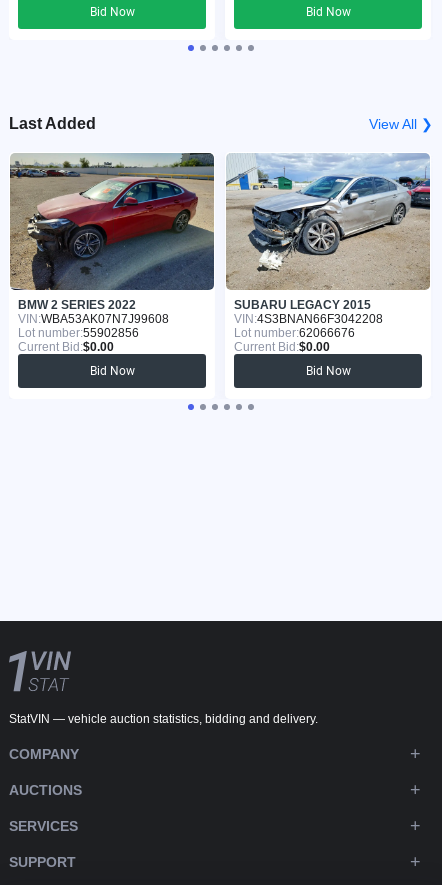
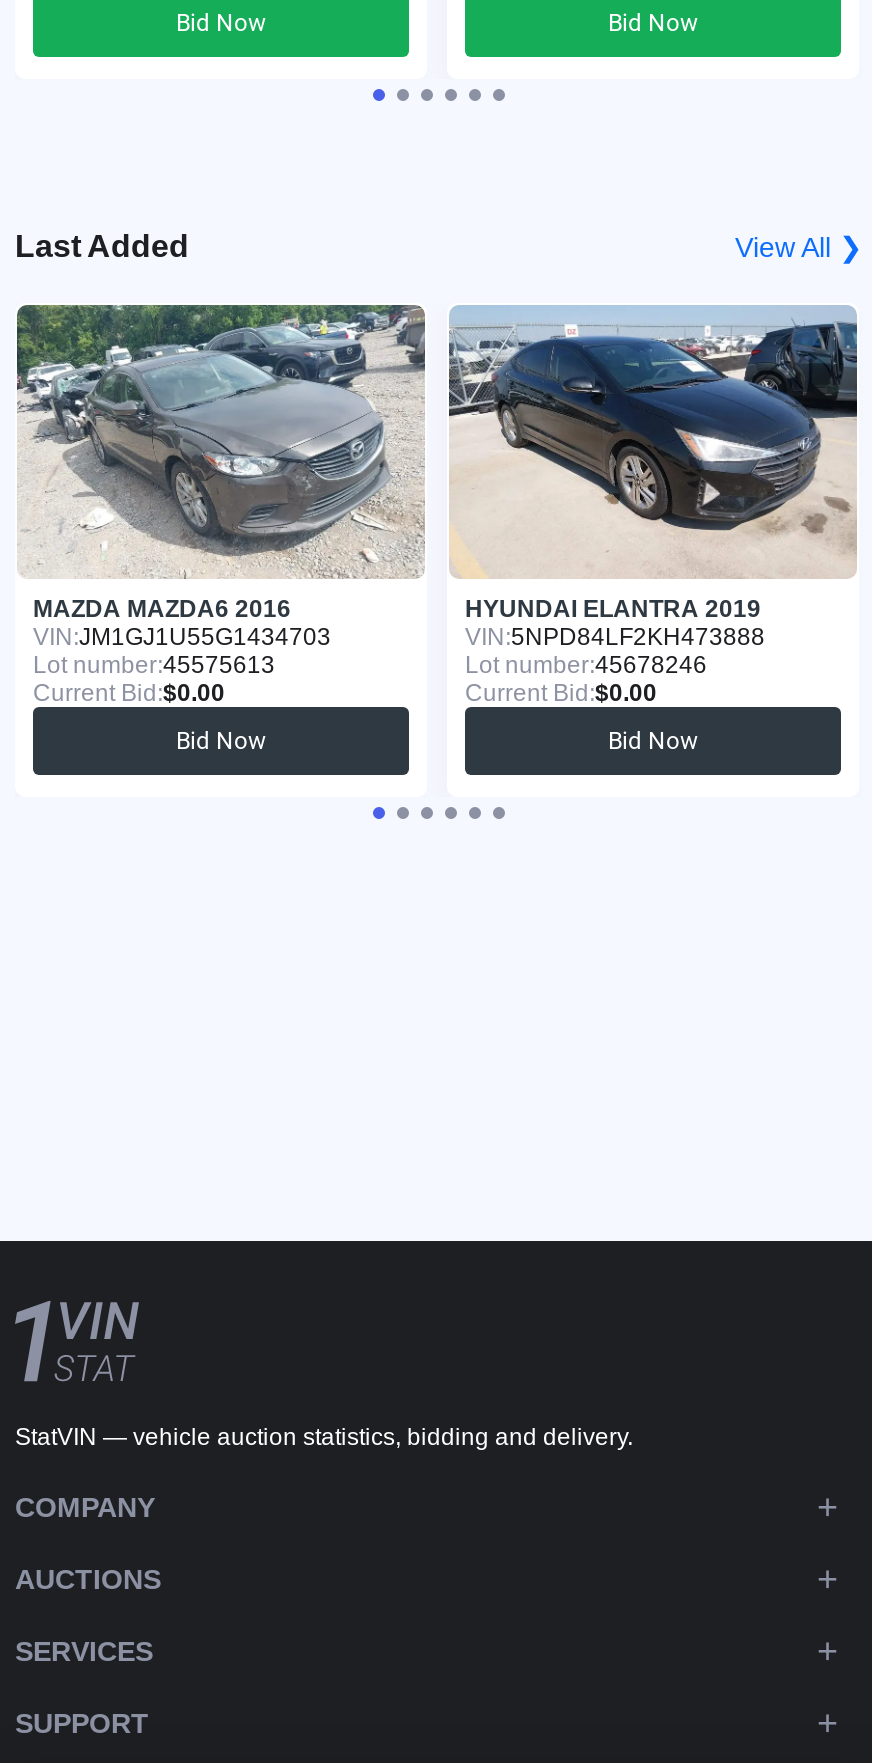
- [image]
- BMW 2 SERIES 2022
- VIN: WBA53AK07N7J99608
- Lot number:55902856
+ [image]
+ MAZDA MAZDA6 2016
+ VIN: JM1GJ1U55G1434703
+ Lot number:45575613

- [image]
- SUBARU LEGACY 2015
- VIN: 4S3BNAN66F3042208
- Lot number:62066676
+ [image]
+ HYUNDAI ELANTRA 2019
+ VIN: 5NPD84LF2KH473888
+ Lot number:45678246
